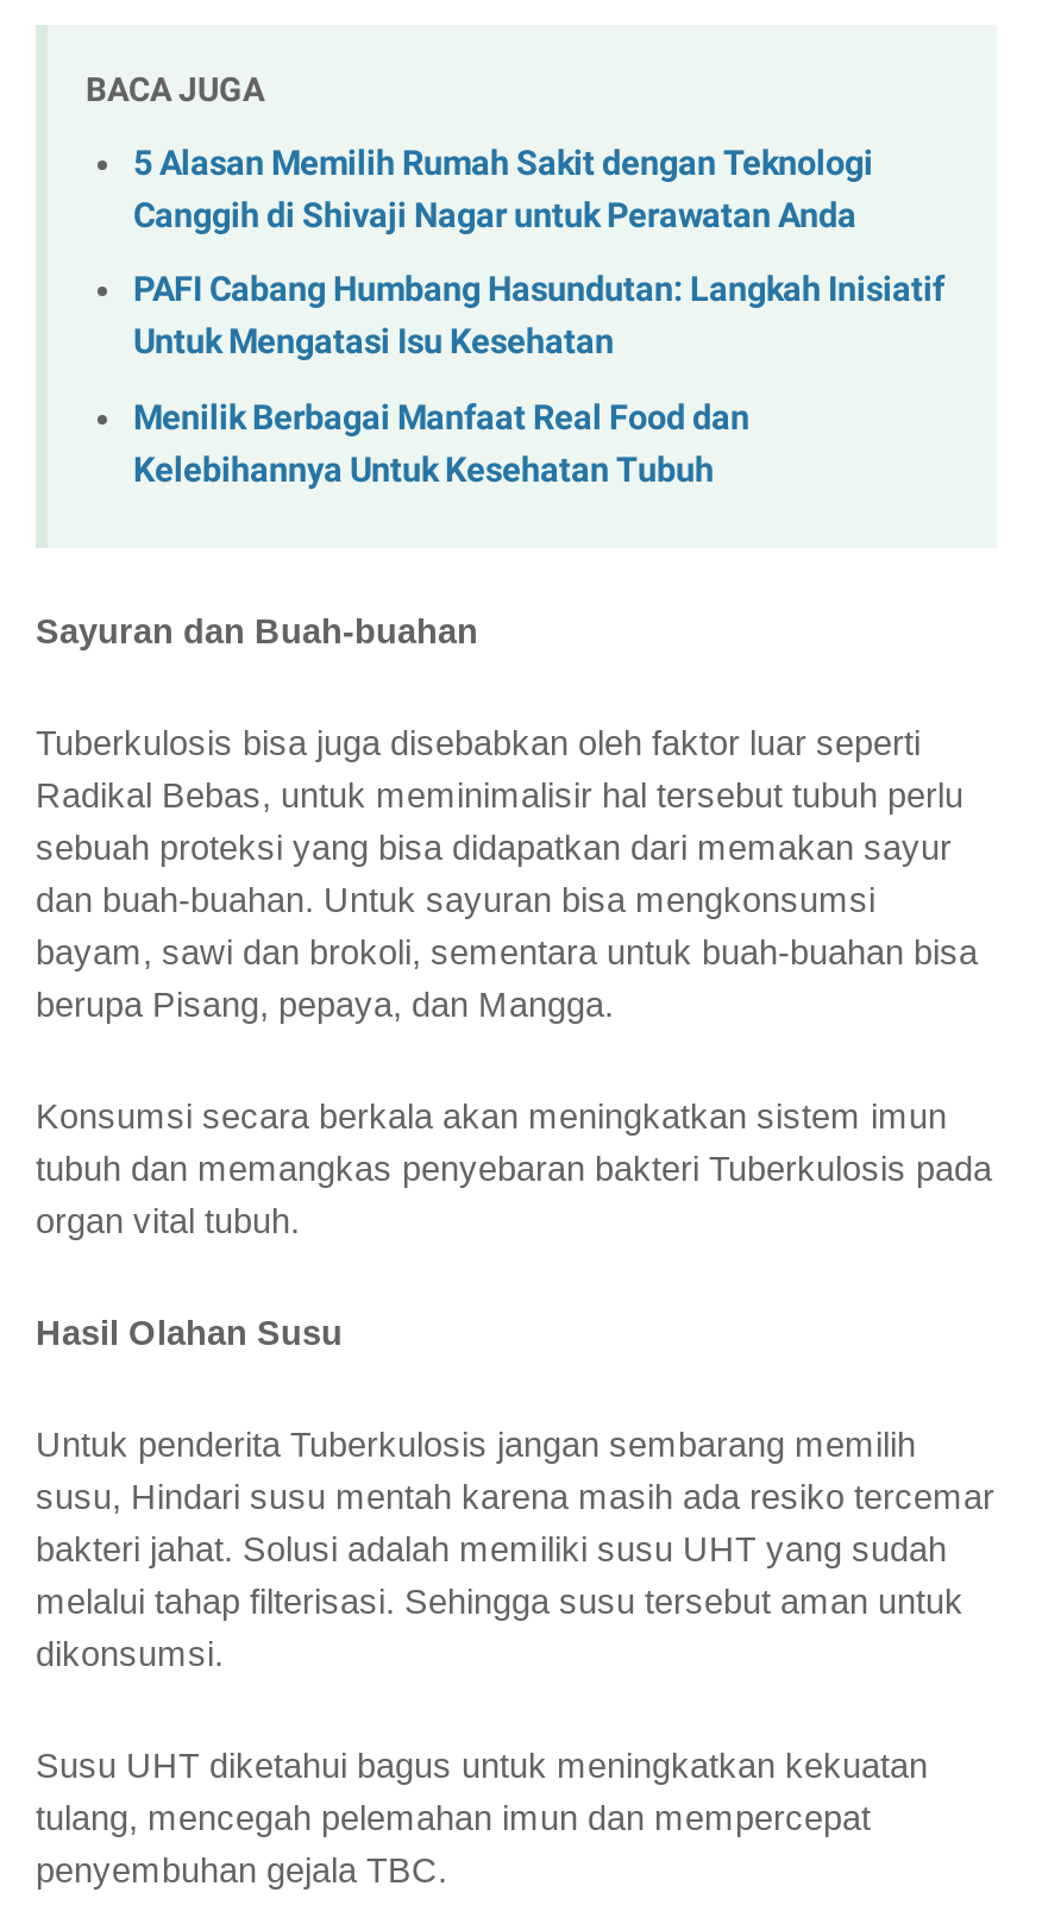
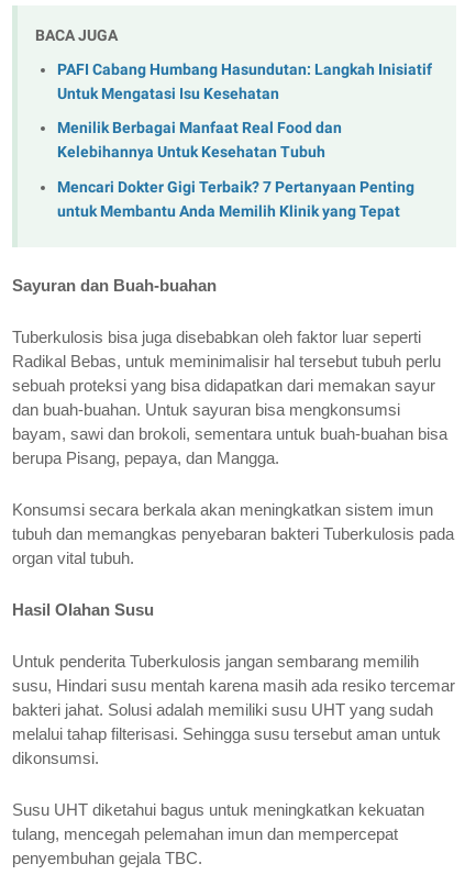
- 5 Alasan Memilih Rumah Sakit dengan Teknologi
- Canggih di Shivaji Nagar untuk Perawatan Anda

moved up: PAFI Cabang Humbang Hasundutan: Langkah Inisiatif | Untuk Mengatasi Isu Kesehatan | Menilik Berbagai Manfaat Real Food dan | Kelebihannya Untuk Kesehatan Tubuh

+ Mencari Dokter Gigi Terbaik? 7 Pertanyaan Penting
+ untuk Membantu Anda Memilih Klinik yang Tepat
